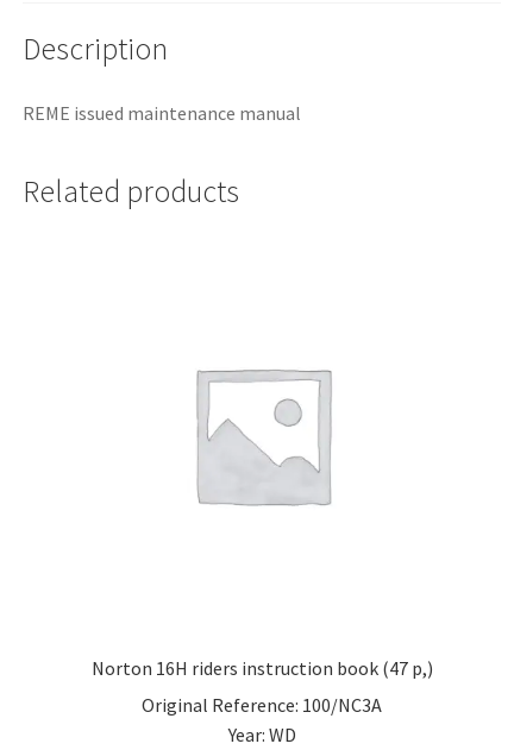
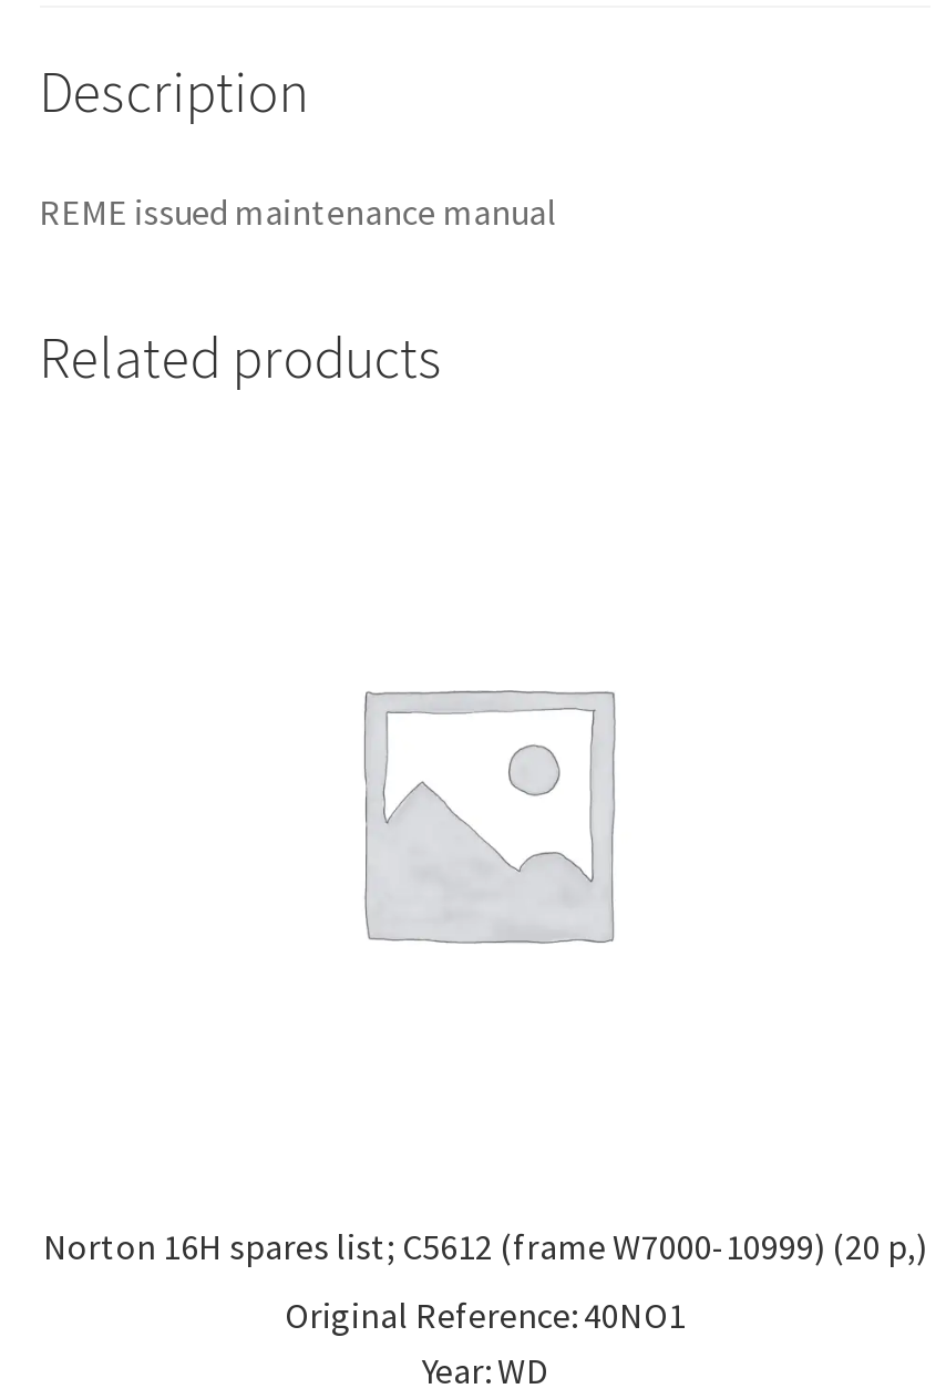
- Norton 16H riders instruction book (47 p,)
+ Norton 16H spares list; C5612 (frame W7000-10999) (20 p,)

- Original Reference: 100/NC3A
+ Original Reference: 40NO1
